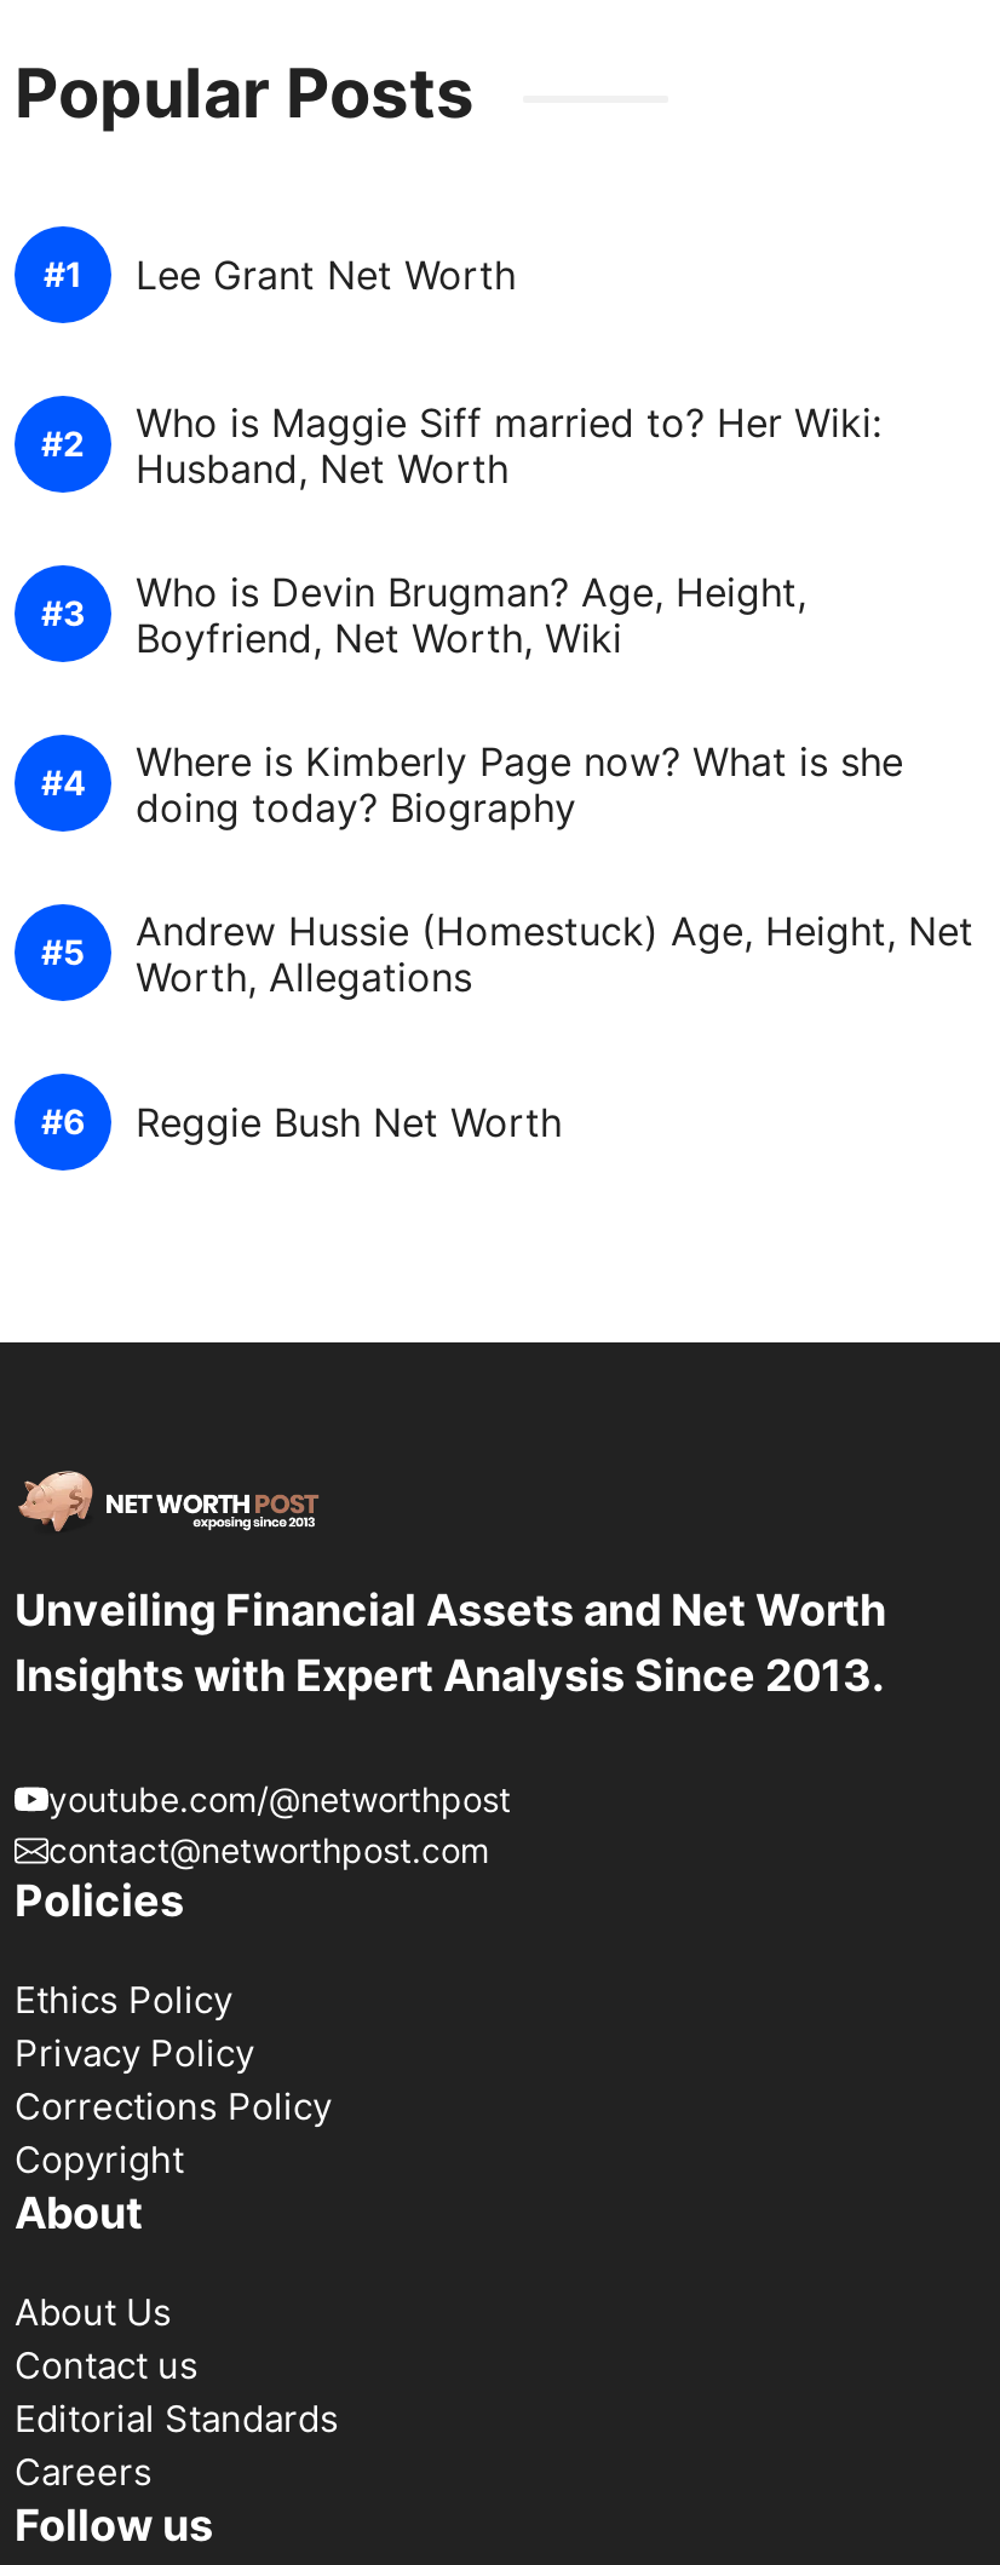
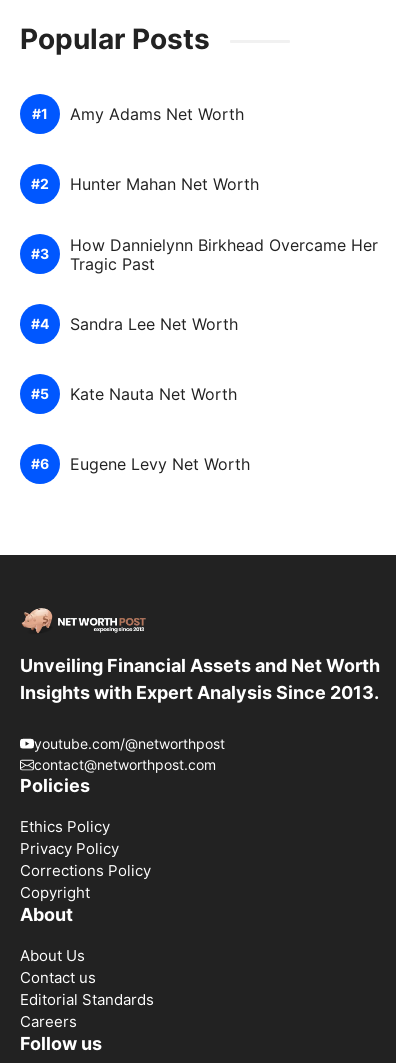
- Lee Grant Net Worth
+ Amy Adams Net Worth

- Who is Maggie Siff married to? Her Wiki:
- Husband, Net Worth
+ Hunter Mahan Net Worth

- Who is Devin Brugman? Age, Height,
- Boyfriend, Net Worth, Wiki
+ How Dannielynn Birkhead Overcame Her
+ Tragic Past

- Where is Kimberly Page now? What is she
- doing today? Biography
+ Sandra Lee Net Worth

- Andrew Hussie (Homestuck) Age, Height, Net
- Worth, Allegations
+ Kate Nauta Net Worth

- Reggie Bush Net Worth
+ Eugene Levy Net Worth
